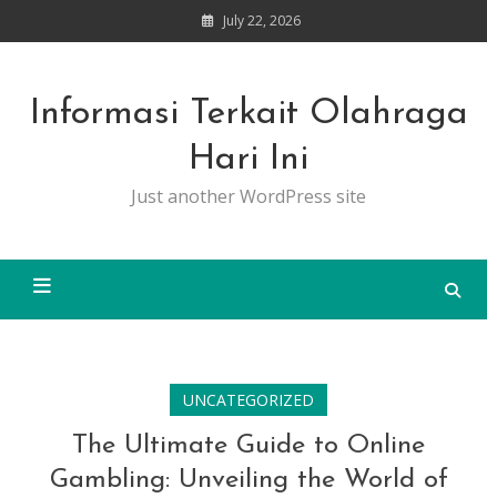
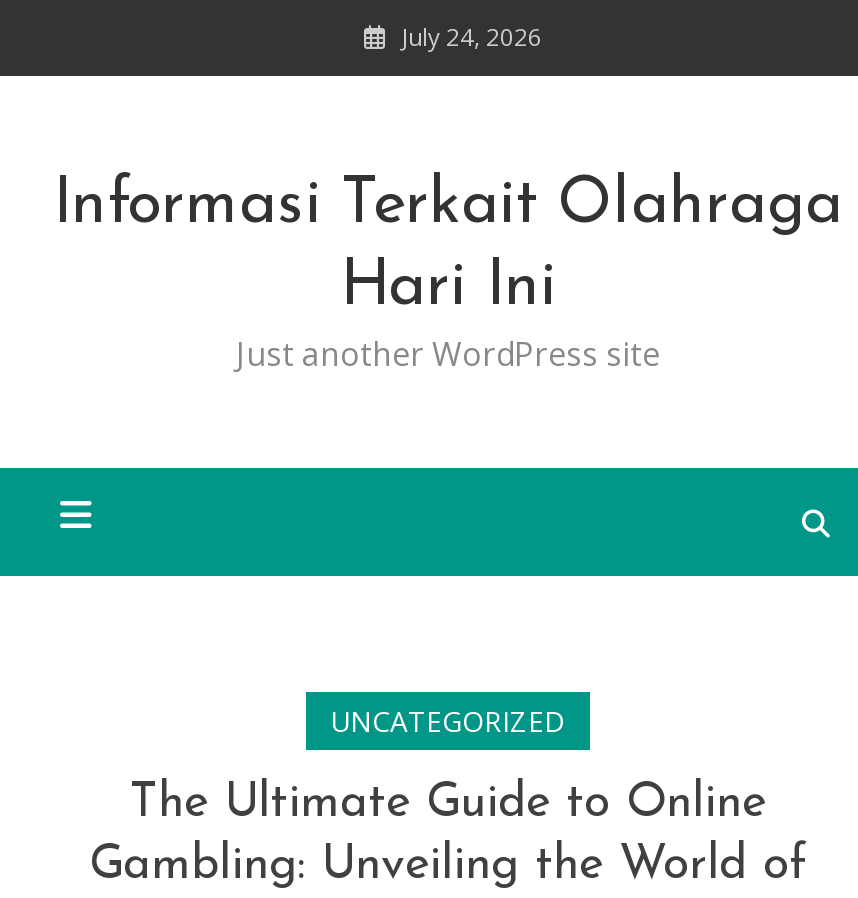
- July 22, 2026
+ July 24, 2026
